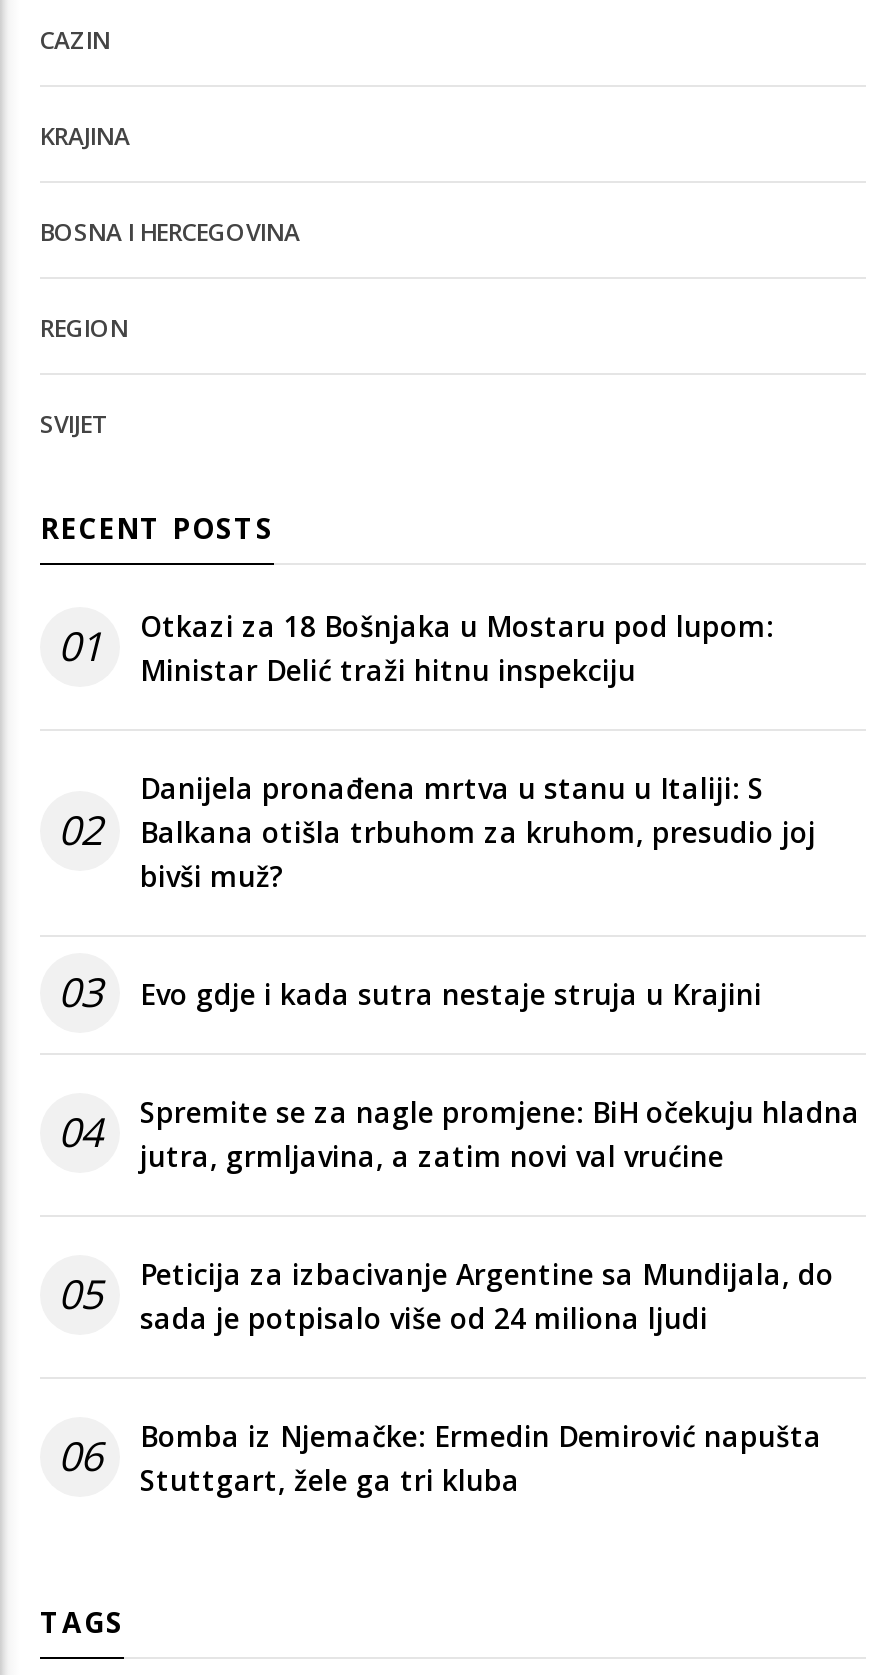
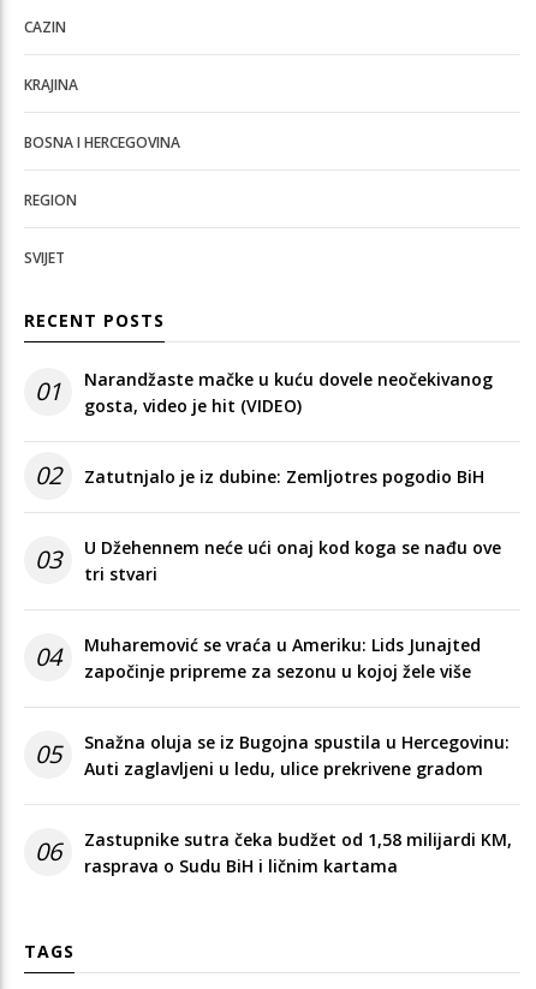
- Otkazi za 18 Bošnjaka u Mostaru pod lupom:
- Ministar Delić traži hitnu inspekciju
+ Narandžaste mačke u kuću dovele neočekivanog
+ gosta, video je hit (VIDEO)

- Danijela pronađena mrtva u stanu u Italiji: S
- Balkana otišla trbuhom za kruhom, presudio joj
- bivši muž?
+ Zatutnjalo je iz dubine: Zemljotres pogodio BiH

- Evo gdje i kada sutra nestaje struja u Krajini
+ U Džehennem neće ući onaj kod koga se nađu ove
+ tri stvari

- Spremite se za nagle promjene: BiH očekuju hladna
- jutra, grmljavina, a zatim novi val vrućine
+ Muharemović se vraća u Ameriku: Lids Junajted
+ započinje pripreme za sezonu u kojoj žele više

- Peticija za izbacivanje Argentine sa Mundijala, do
- sada je potpisalo više od 24 miliona ljudi
+ Snažna oluja se iz Bugojna spustila u Hercegovinu:
+ Auti zaglavljeni u ledu, ulice prekrivene gradom

- Bomba iz Njemačke: Ermedin Demirović napušta
- Stuttgart, žele ga tri kluba
+ Zastupnike sutra čeka budžet od 1,58 milijardi KM,
+ rasprava o Sudu BiH i ličnim kartama
